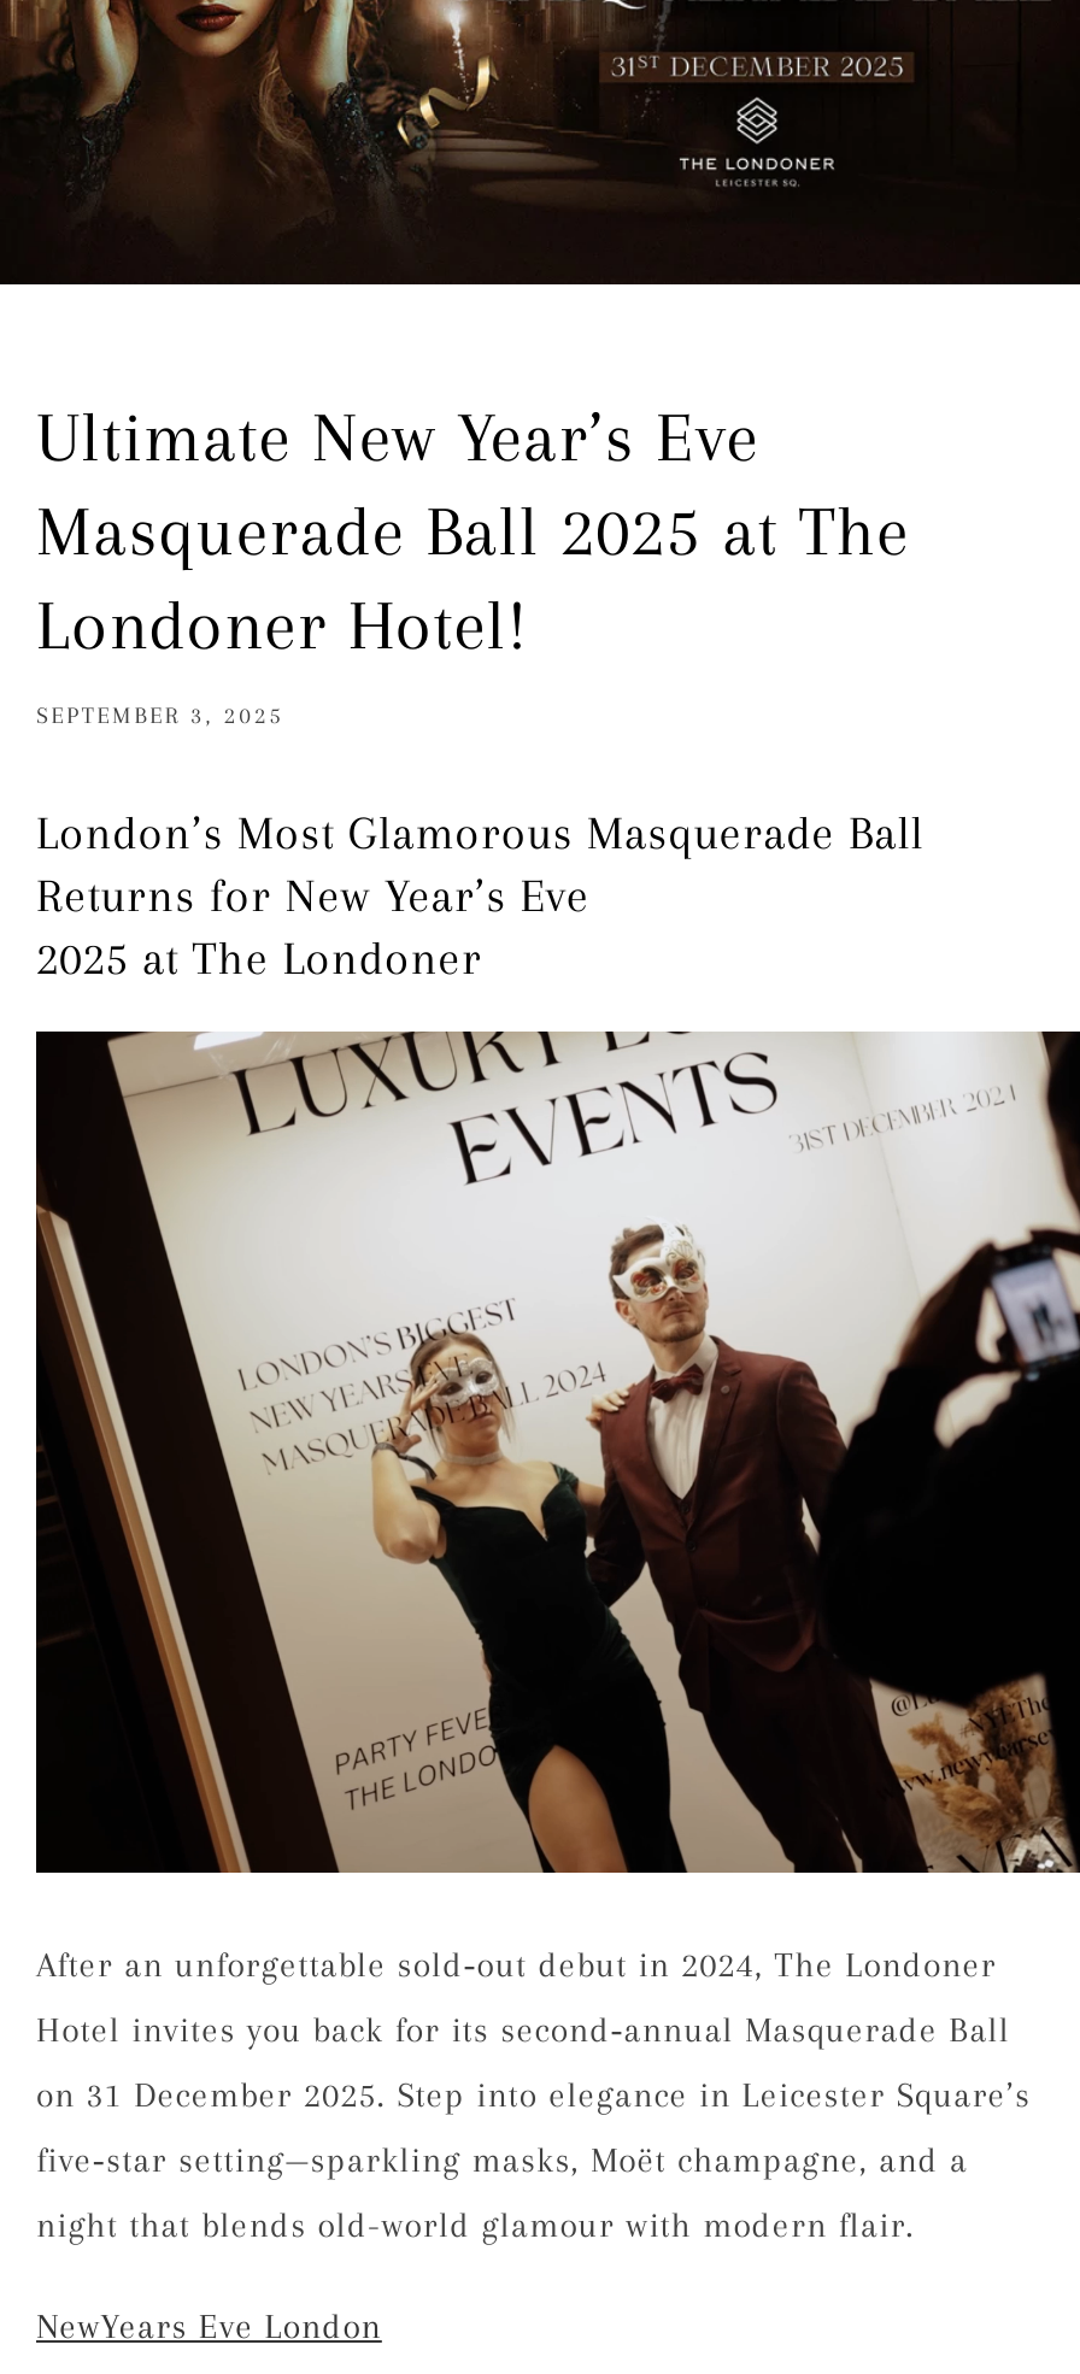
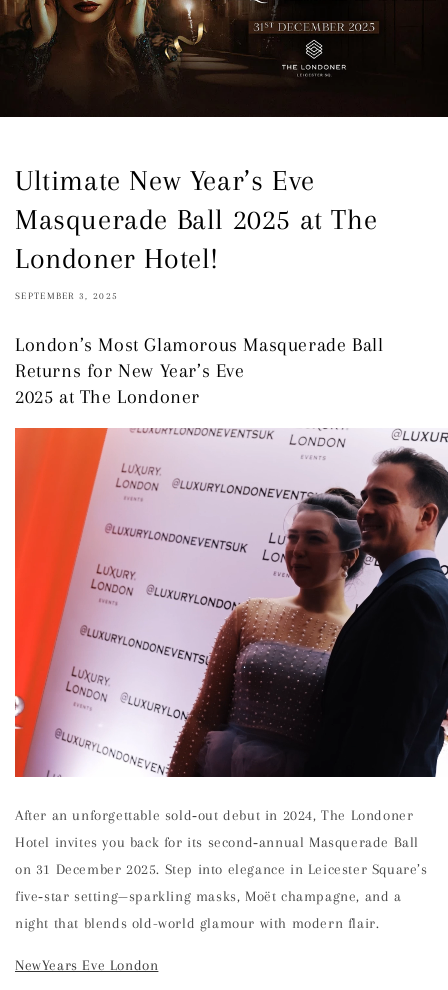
- [image]
+ [image]
